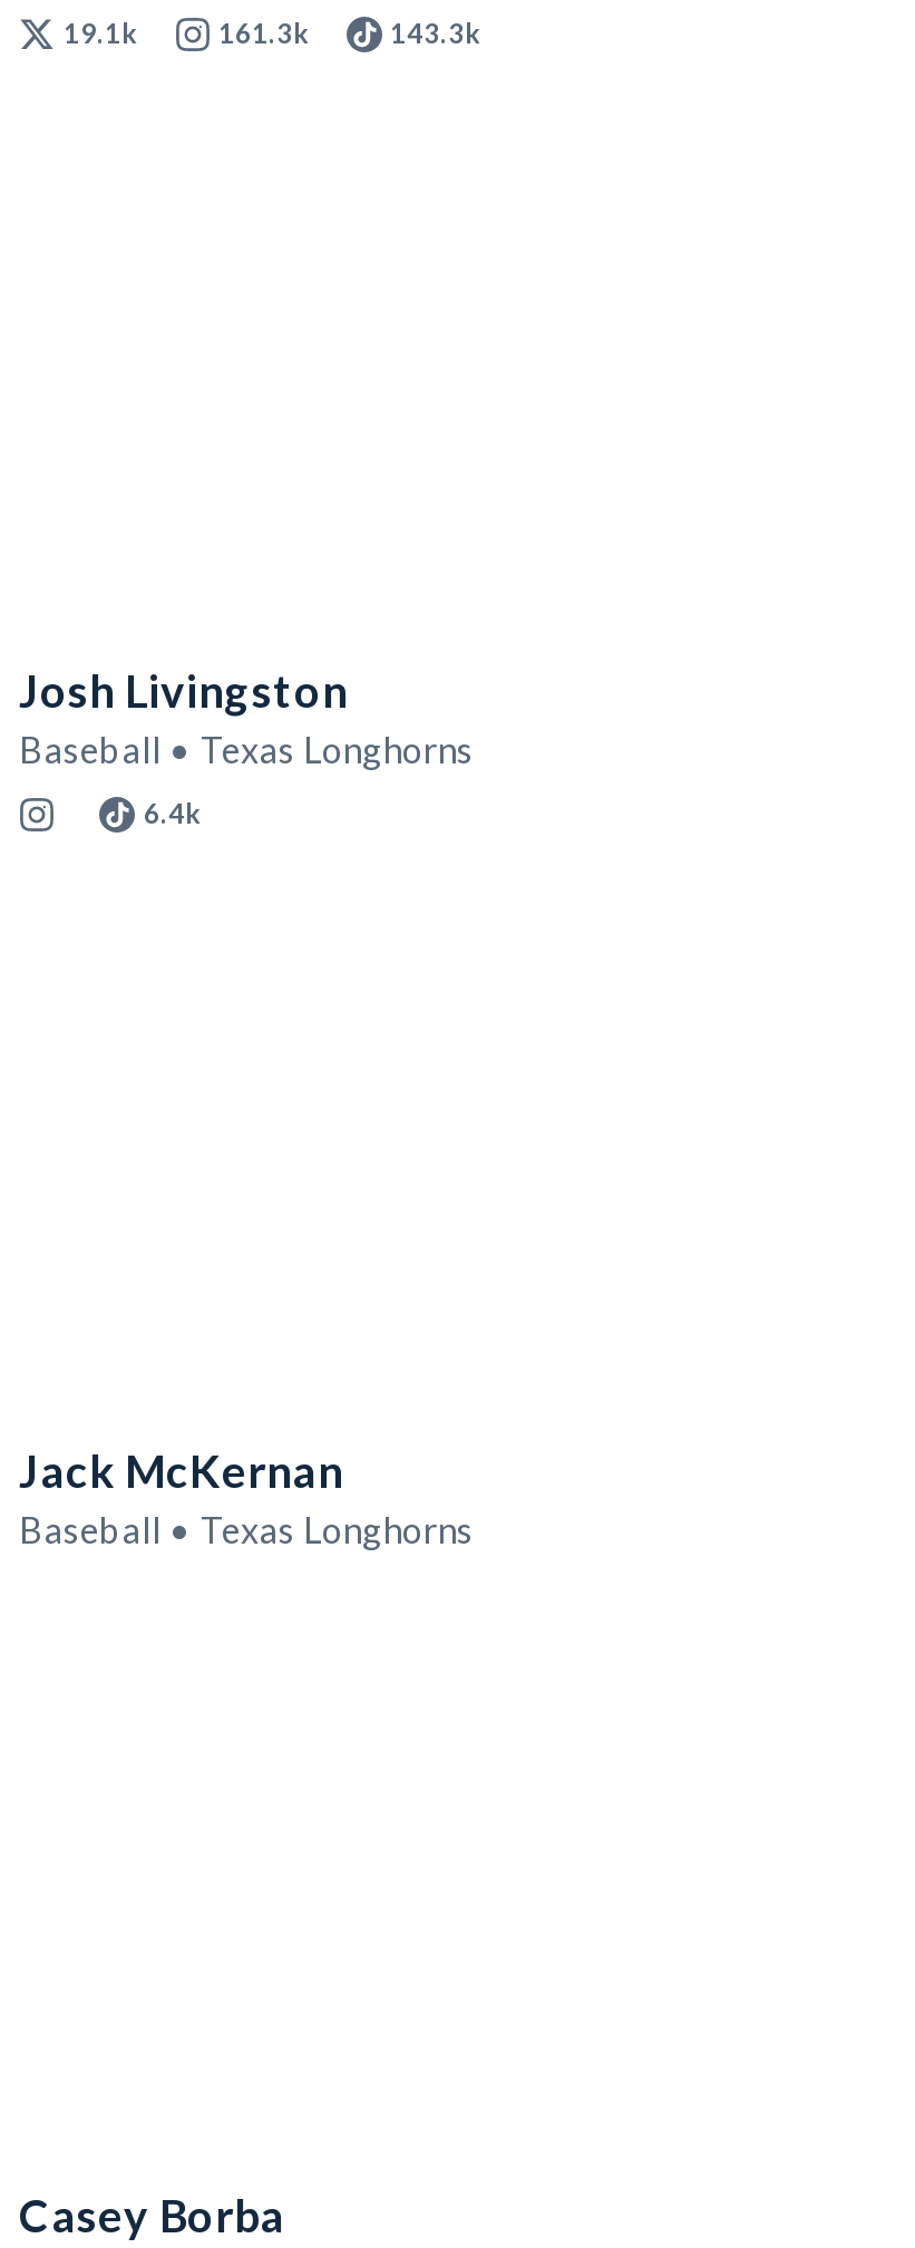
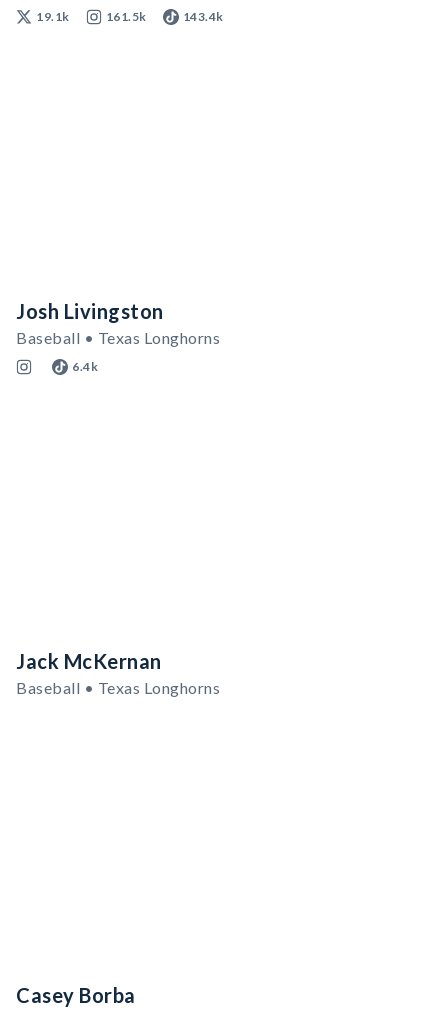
- 161.3k
- 143.3k
+ 161.5k
+ 143.4k
